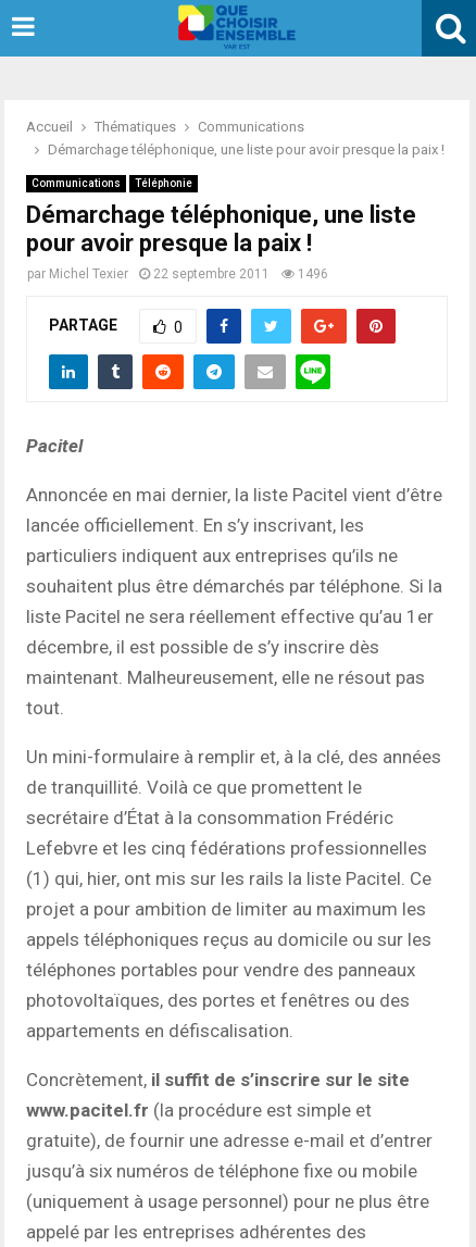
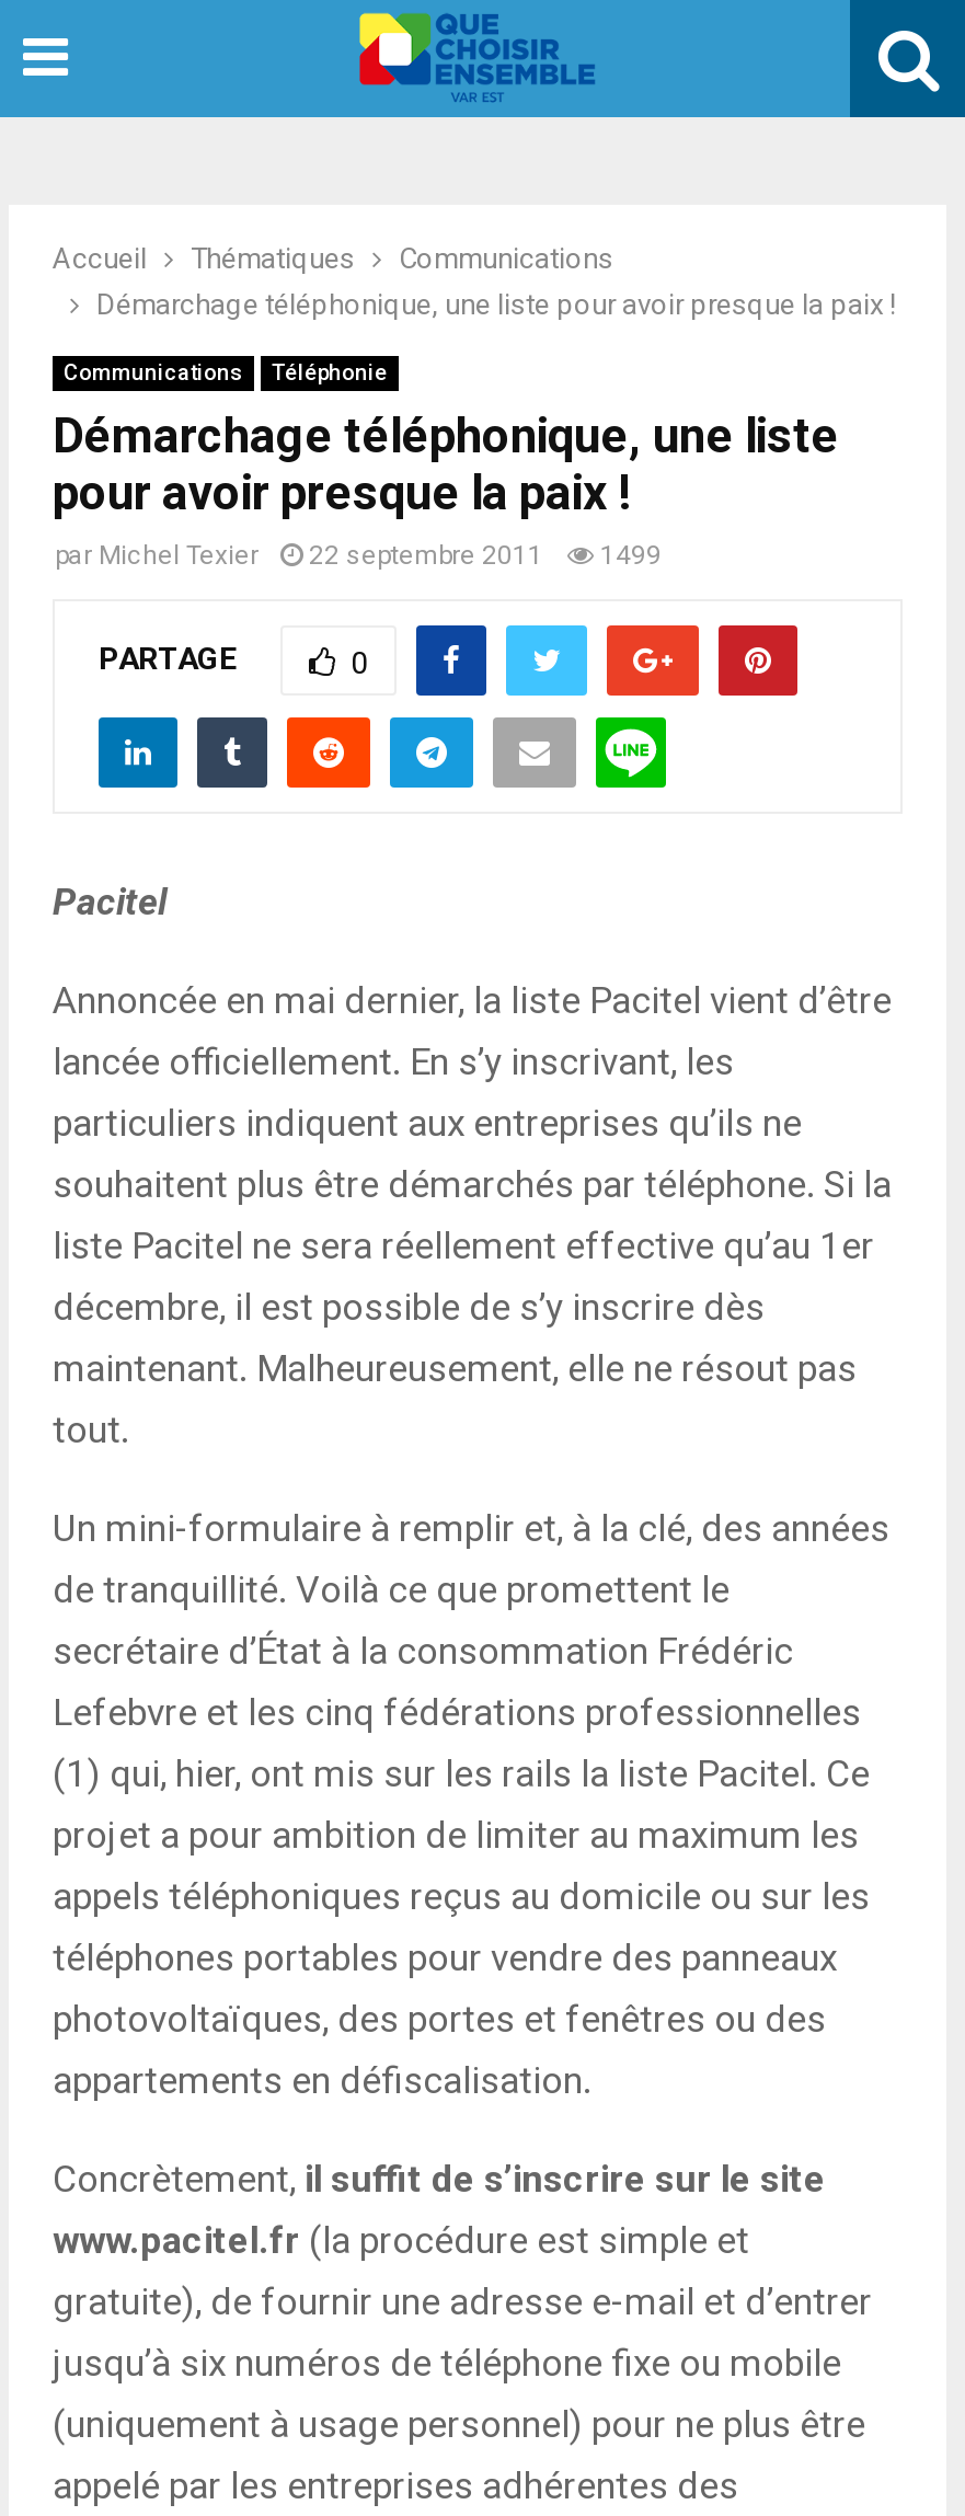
- par Michel Texier 22 septembre 2011 1496
+ par Michel Texier 22 septembre 2011 1499
